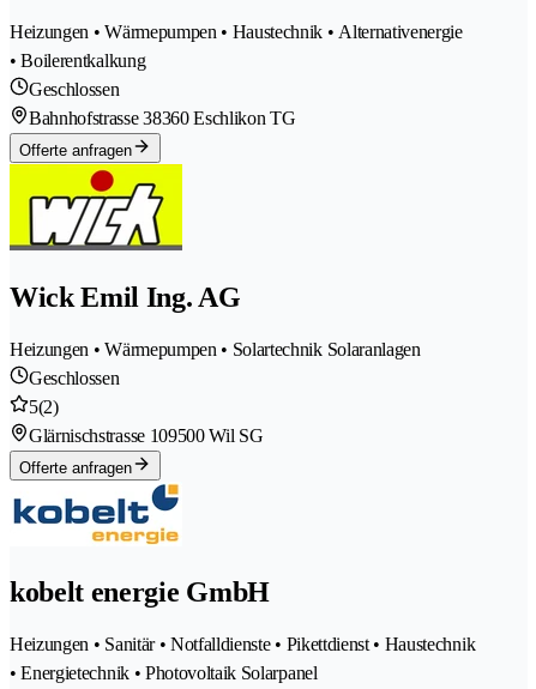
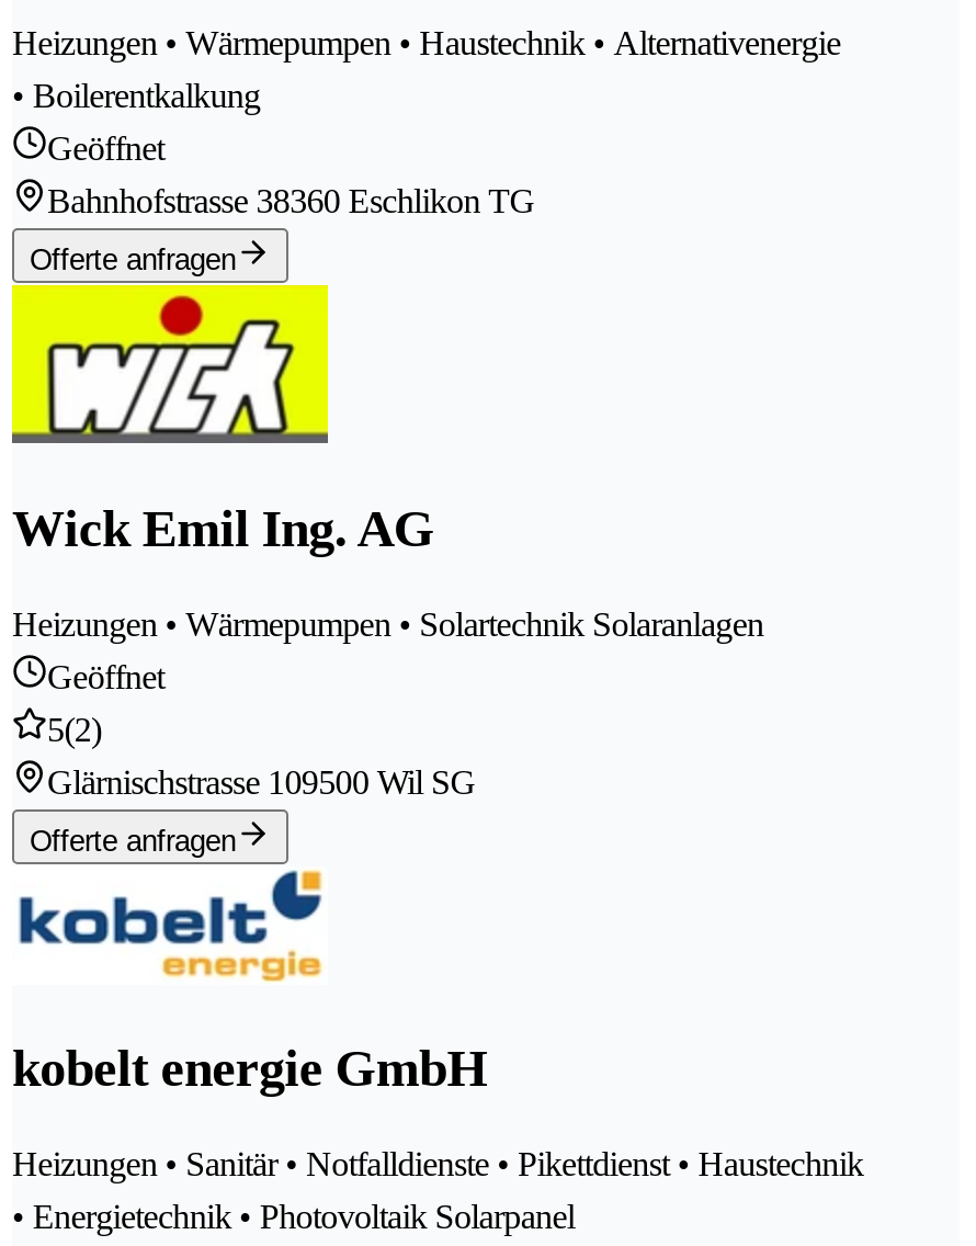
- Geschlossen
+ Geöffnet

- Geschlossen
+ Geöffnet
